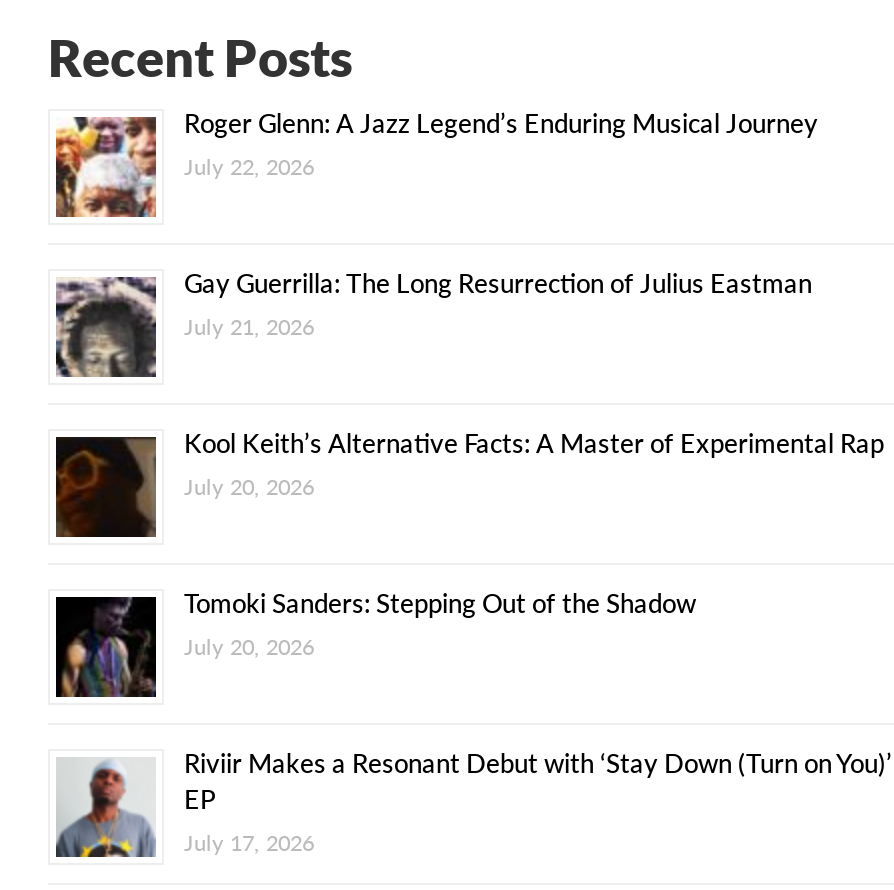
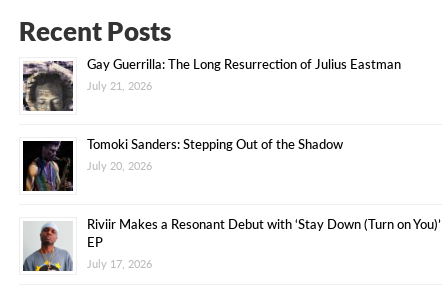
- [image]
- Roger Glenn: A Jazz Legend’s Enduring Musical Journey
- July 22, 2026

- [image]
- Kool Keith’s Alternative Facts: A Master of Experimental Rap
- July 20, 2026
